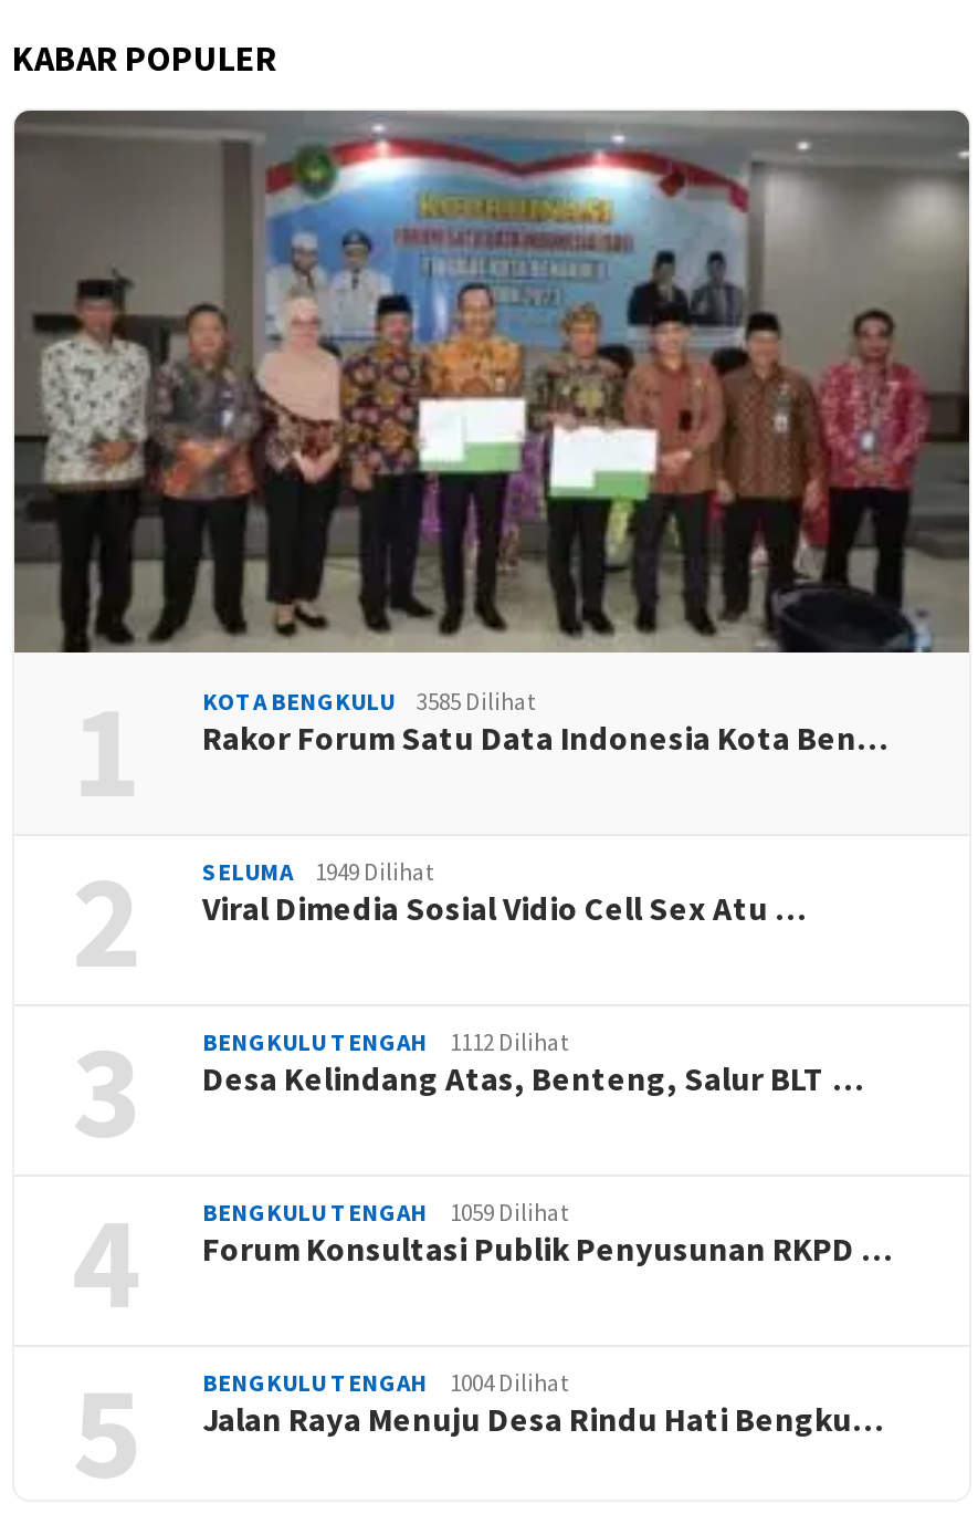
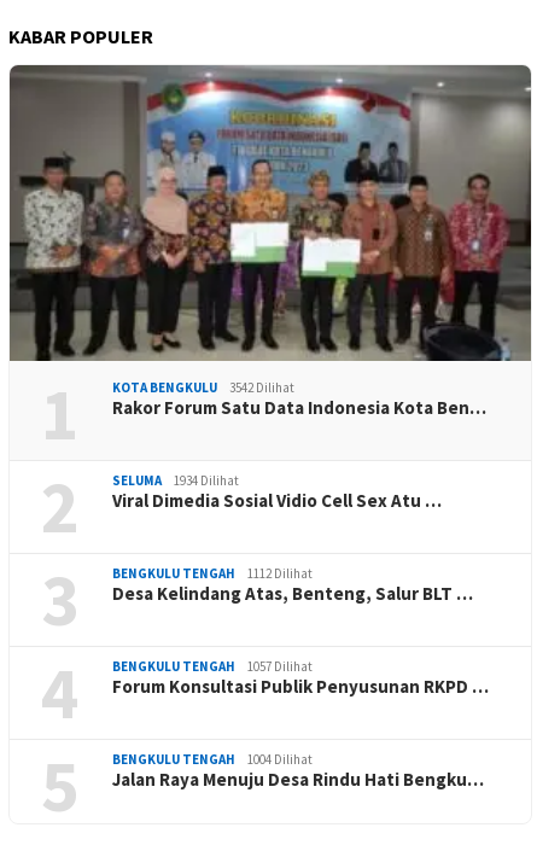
- KOTA BENGKULU 3585 Dilihat
+ KOTA BENGKULU 3542 Dilihat

- SELUMA 1949 Dilihat
+ SELUMA 1934 Dilihat

- BENGKULU TENGAH 1059 Dilihat
+ BENGKULU TENGAH 1057 Dilihat
